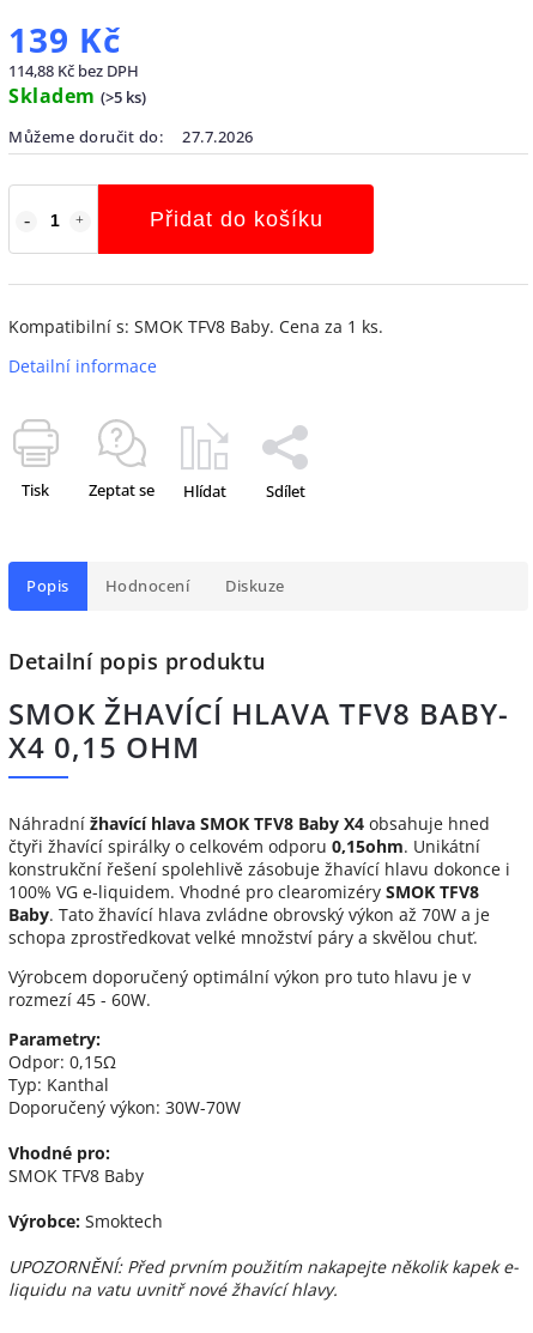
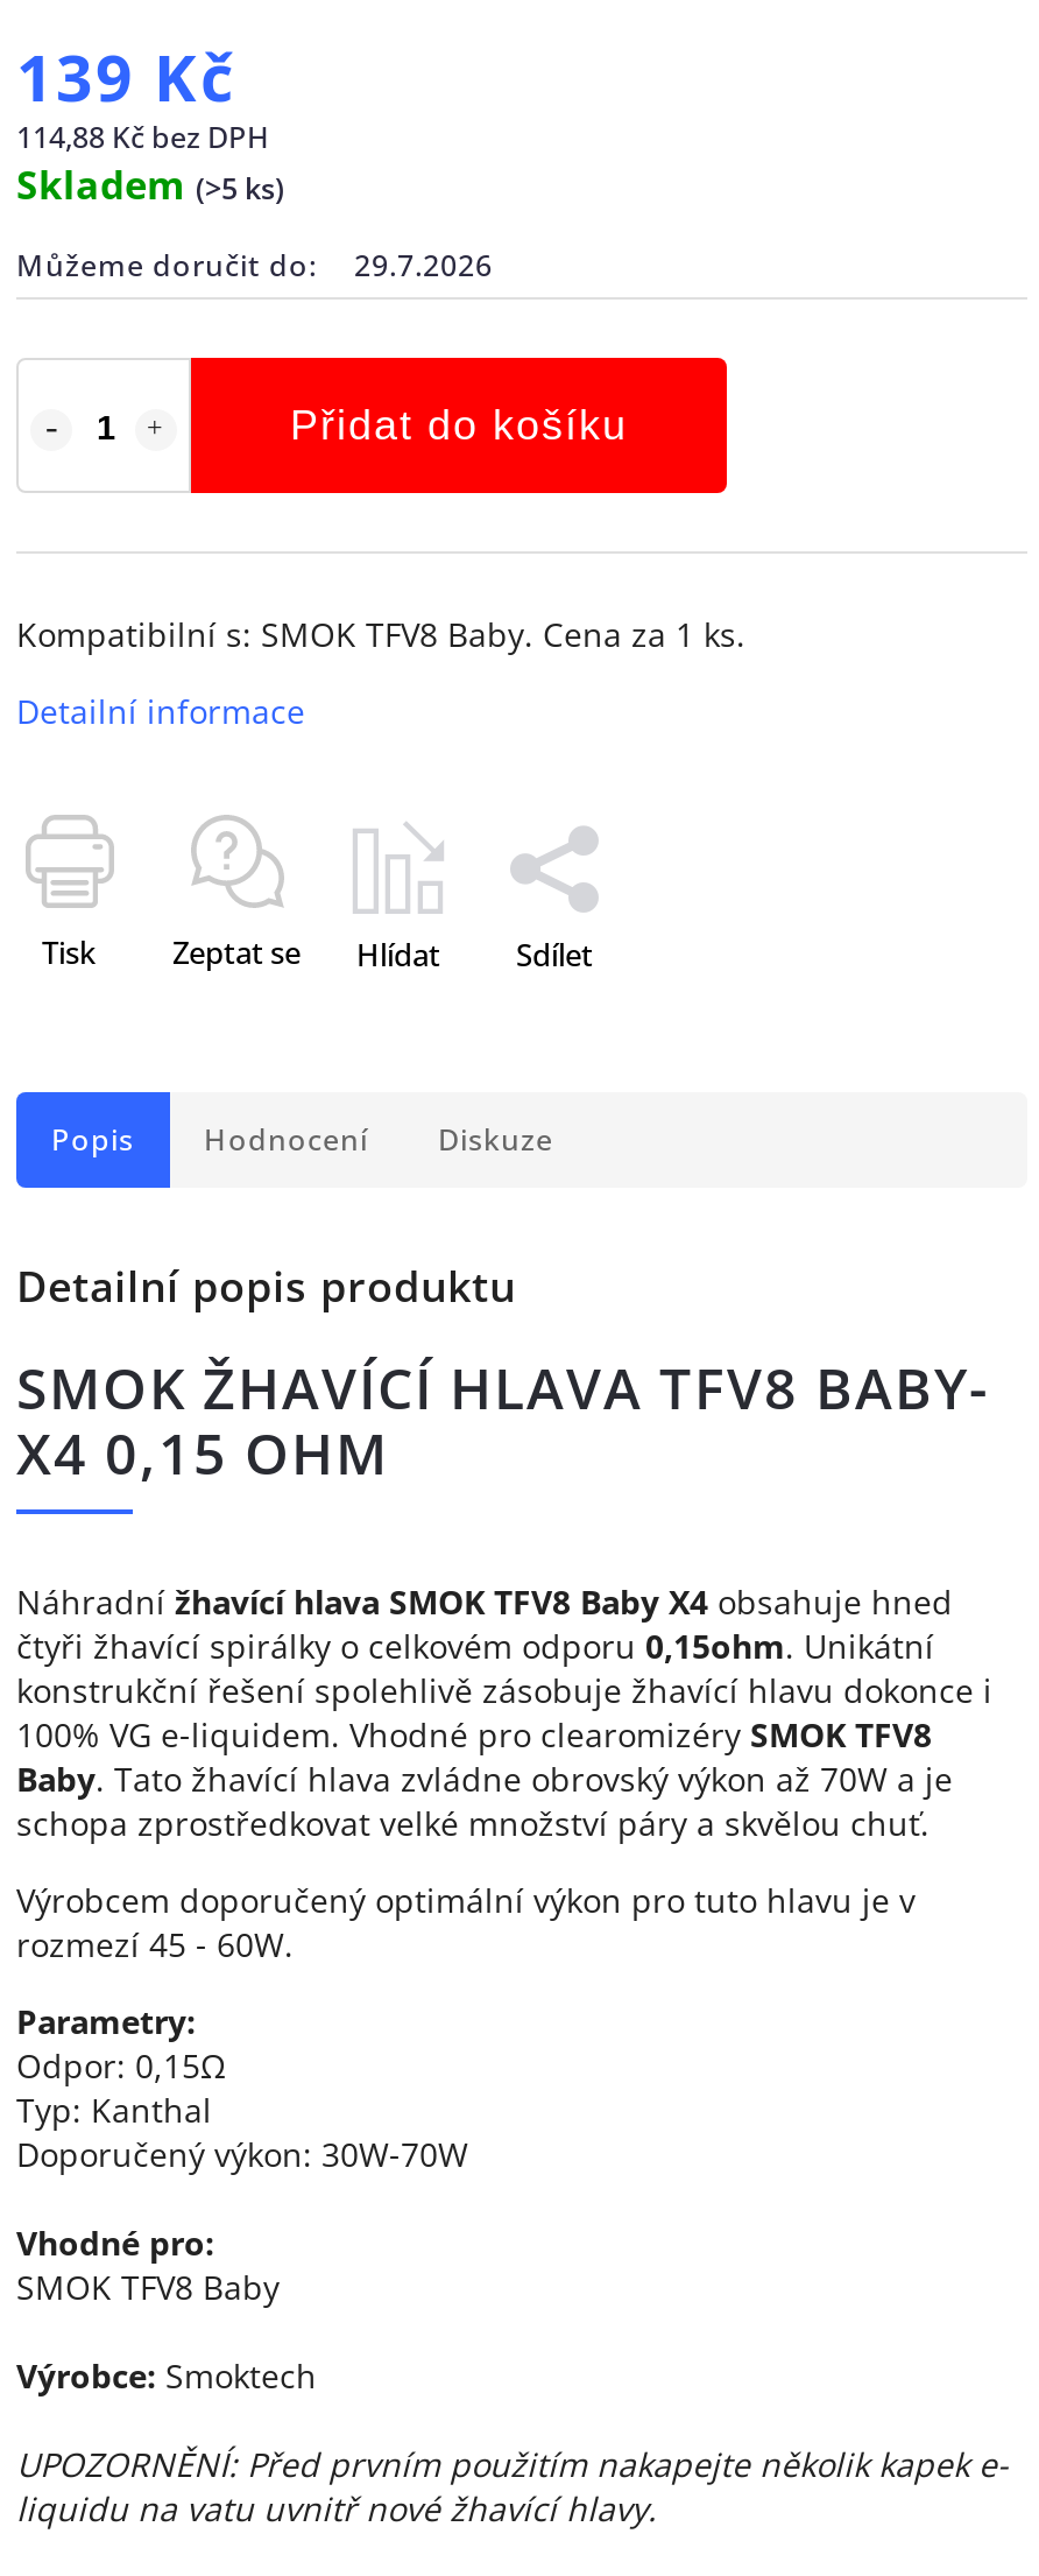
- Můžeme doručit do: 27.7.2026
+ Můžeme doručit do: 29.7.2026
